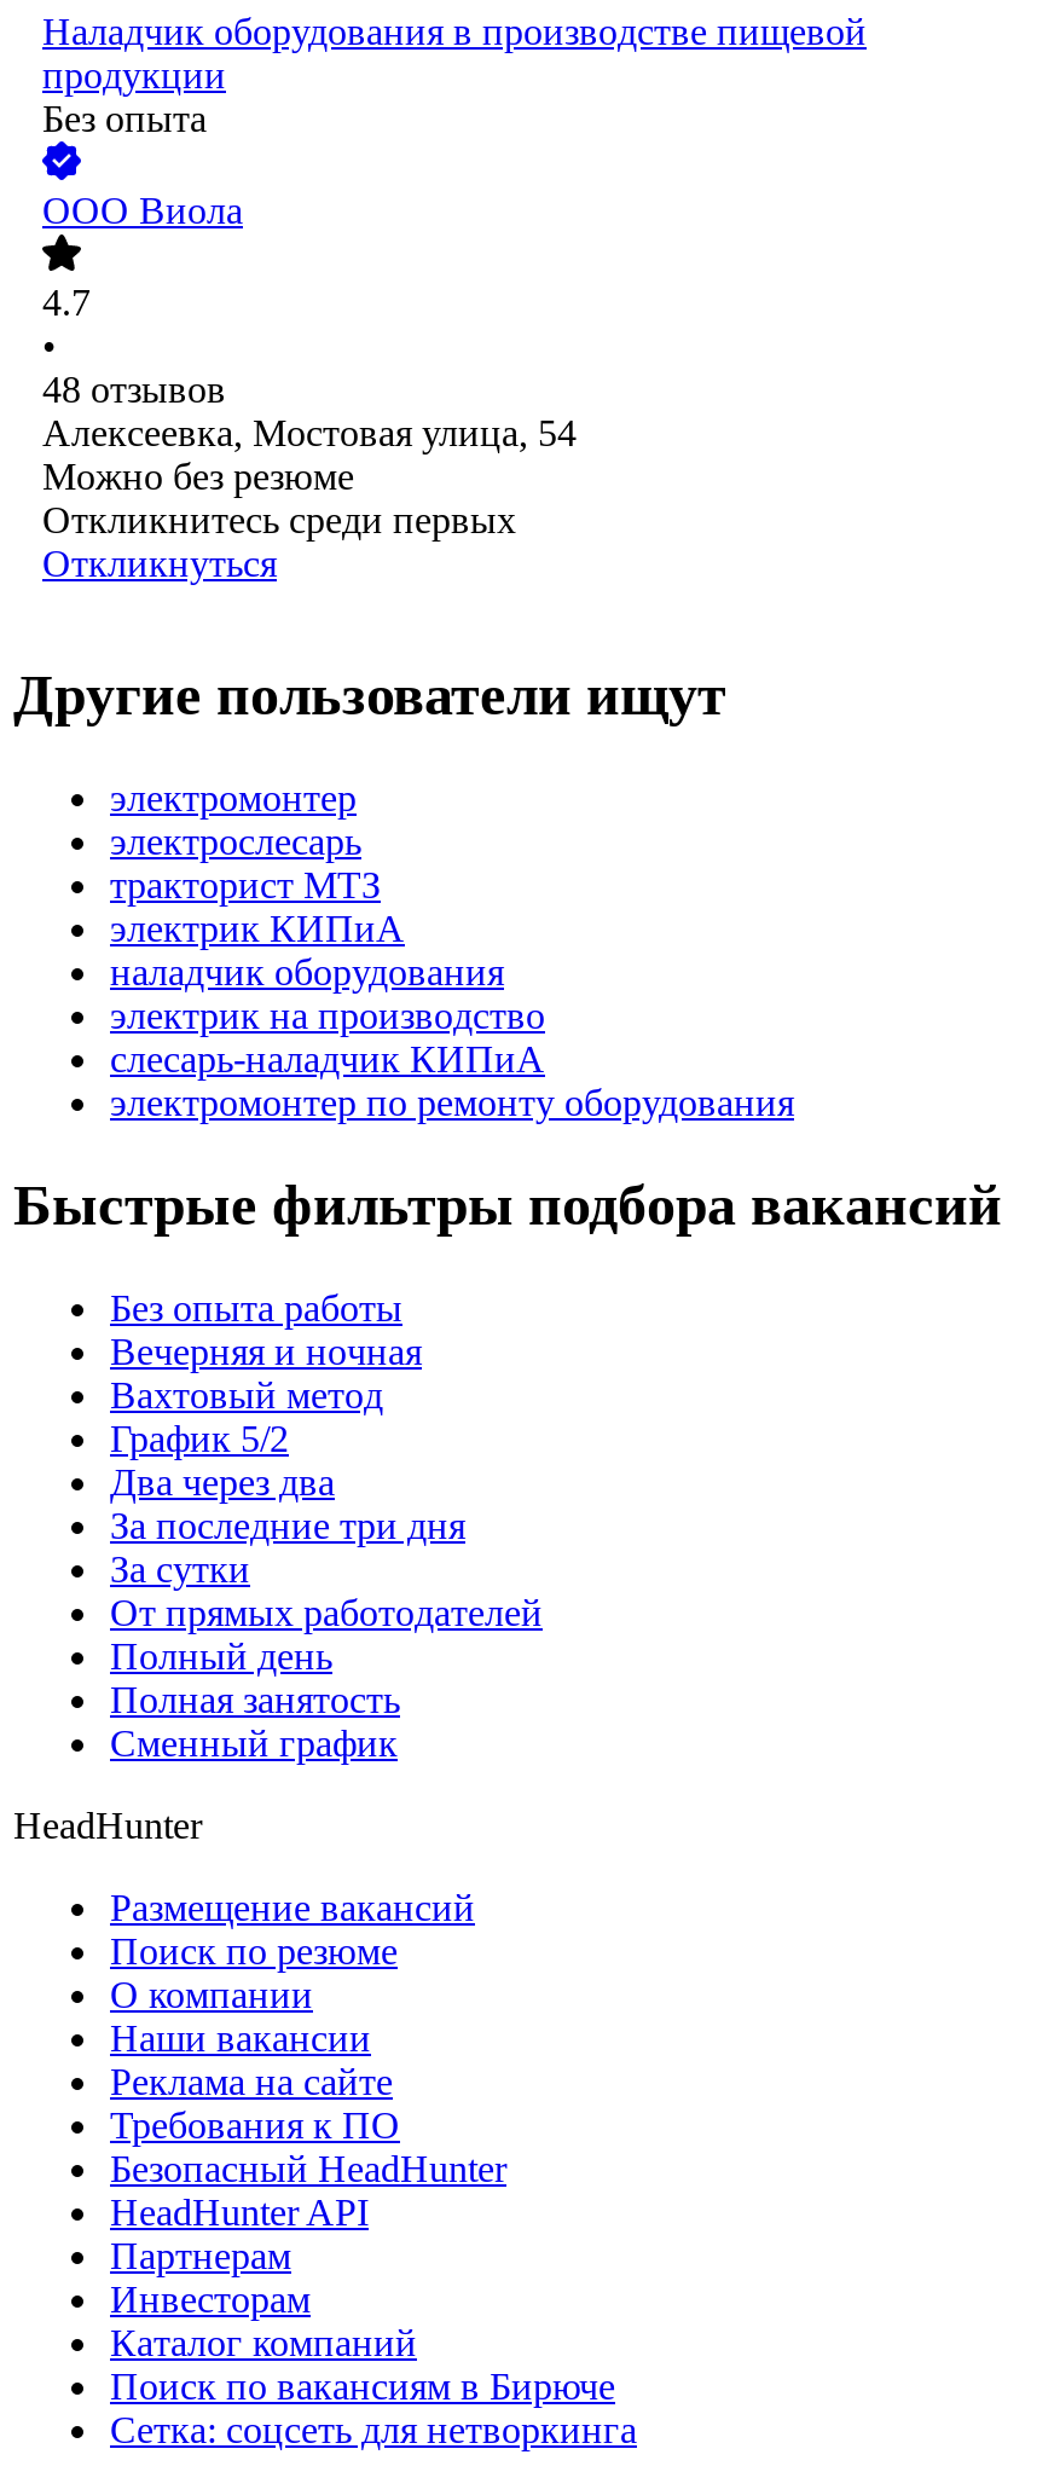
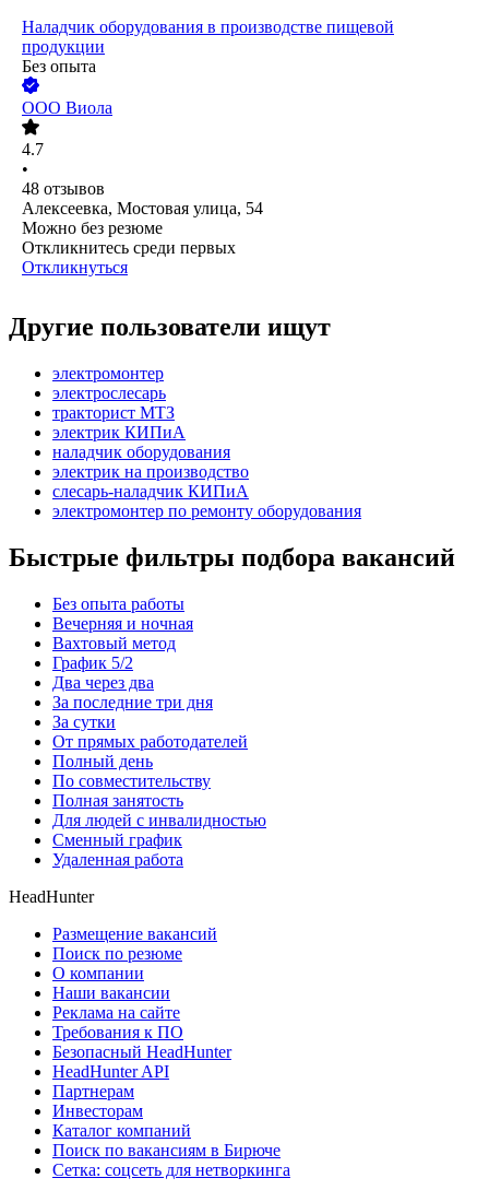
+ По совместительству

+ Для людей с инвалидностью

+ Удаленная работа
